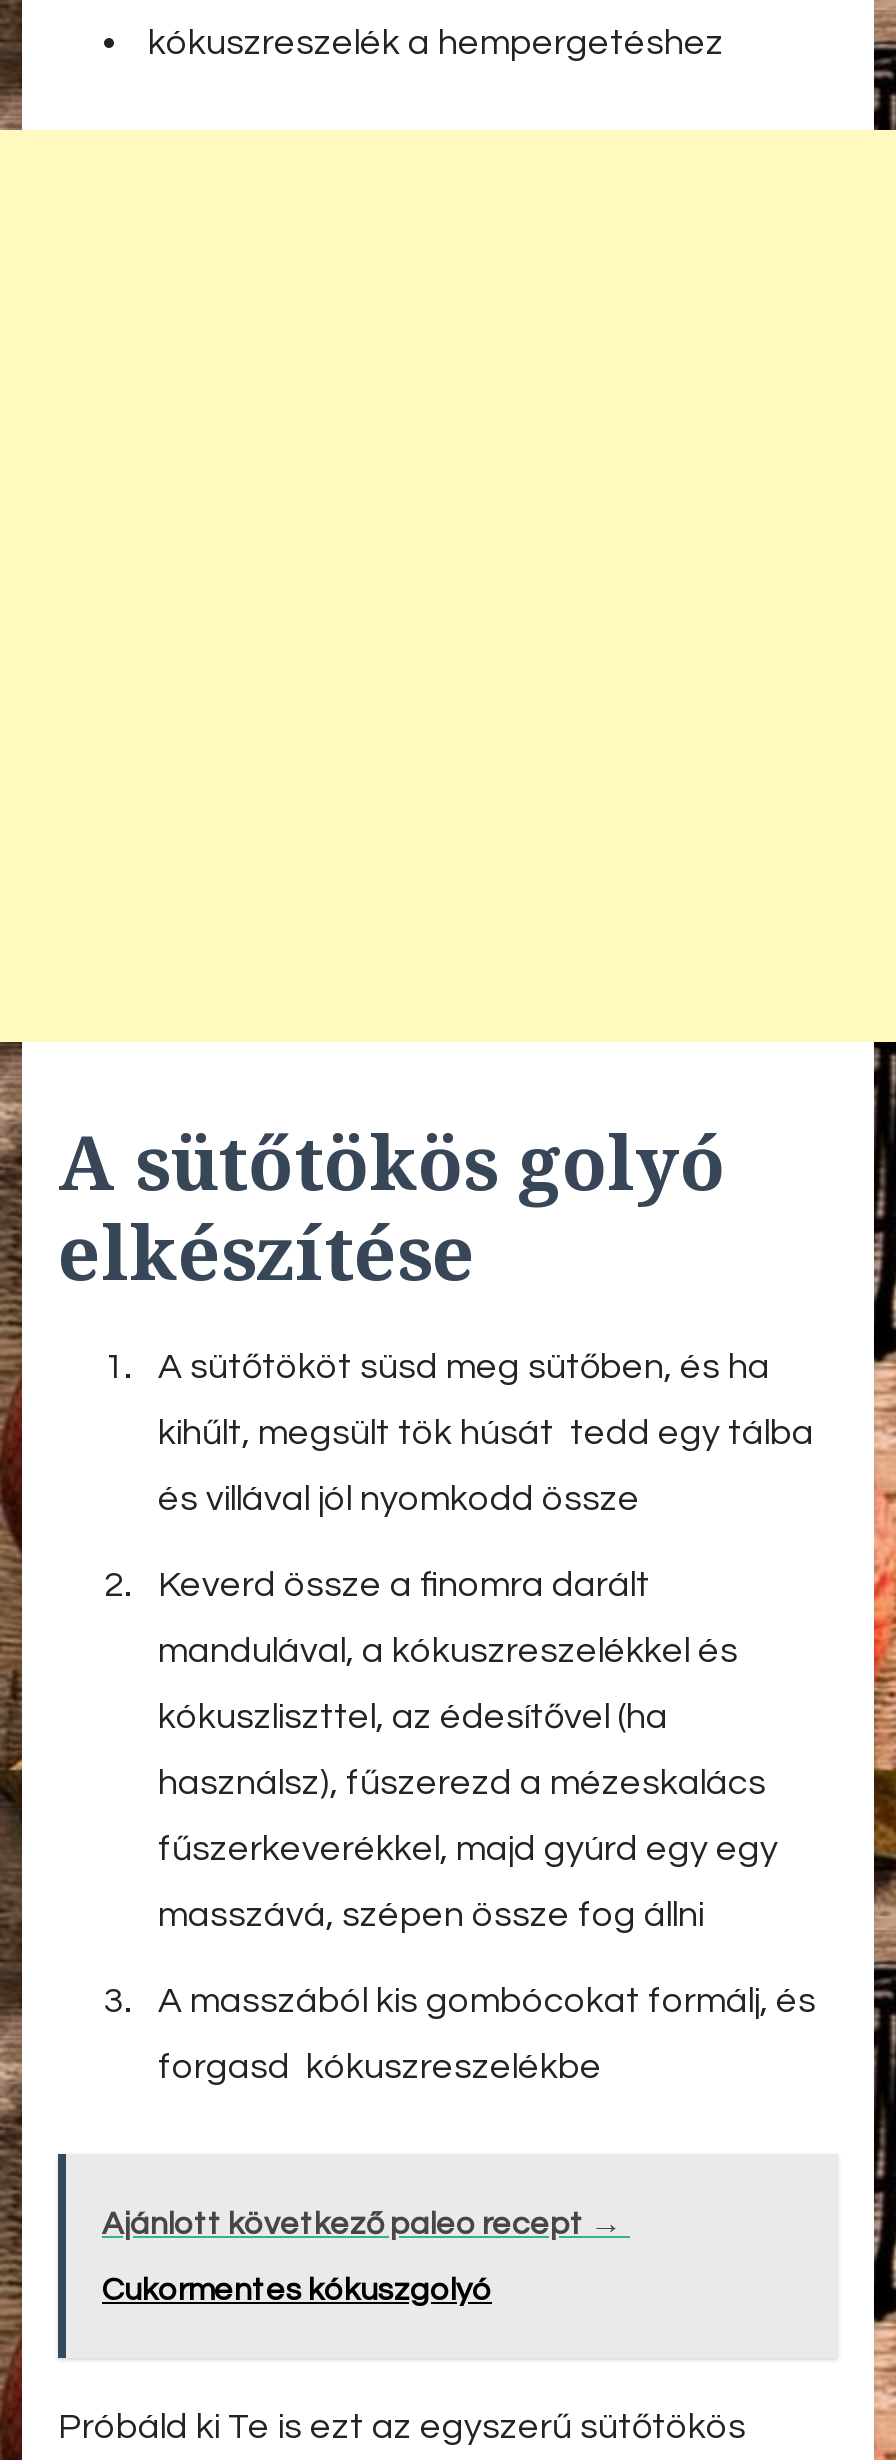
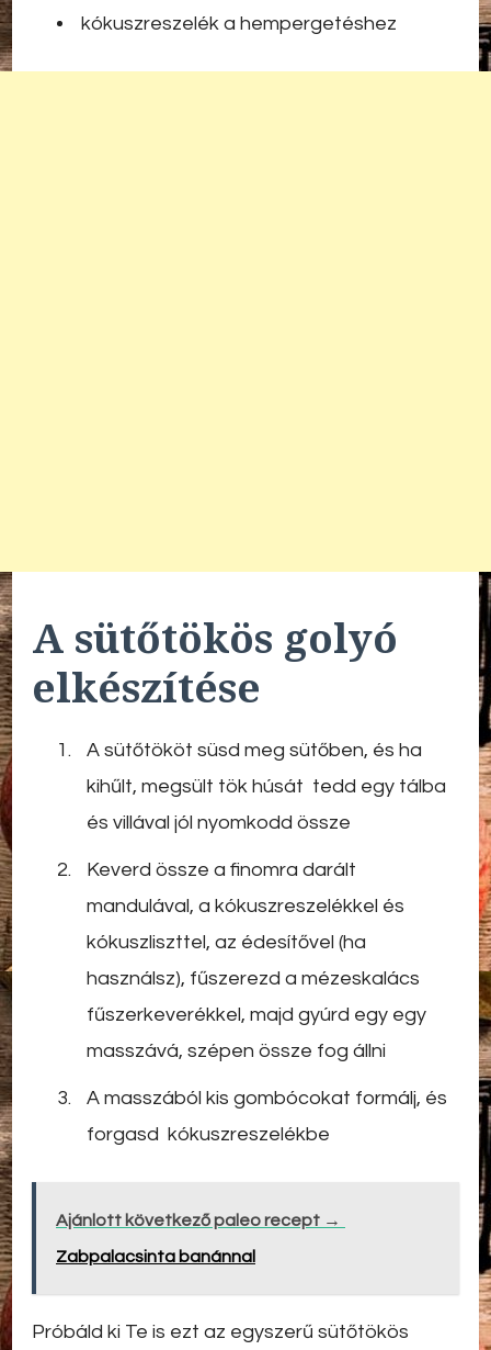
- Cukormentes kókuszgolyó
+ Zabpalacsinta banánnal
